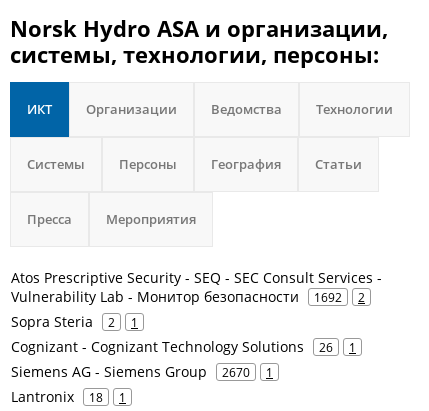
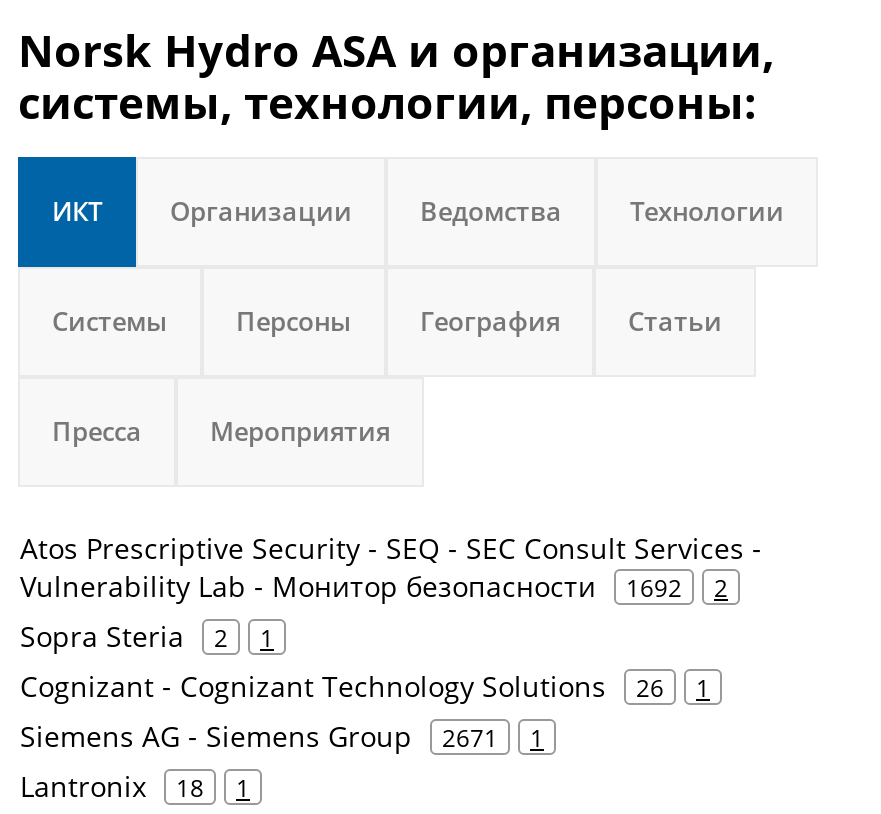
- Siemens AG - Siemens Group 2670 1
+ Siemens AG - Siemens Group 2671 1
